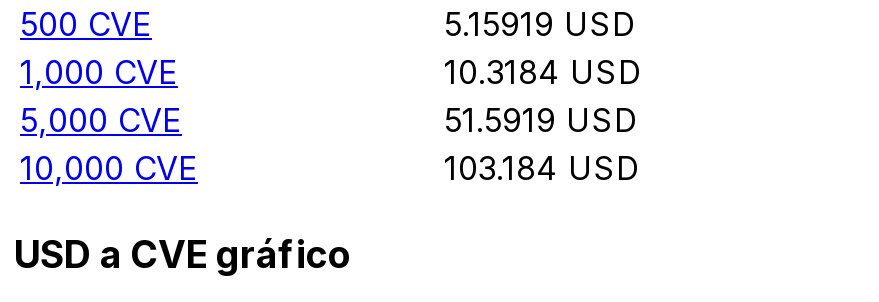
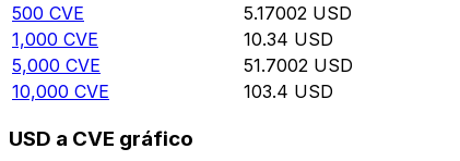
- 5.15919 USD
+ 5.17002 USD

- 10.3184 USD
+ 10.34 USD

- 51.5919 USD
+ 51.7002 USD

- 103.184 USD
+ 103.4 USD
